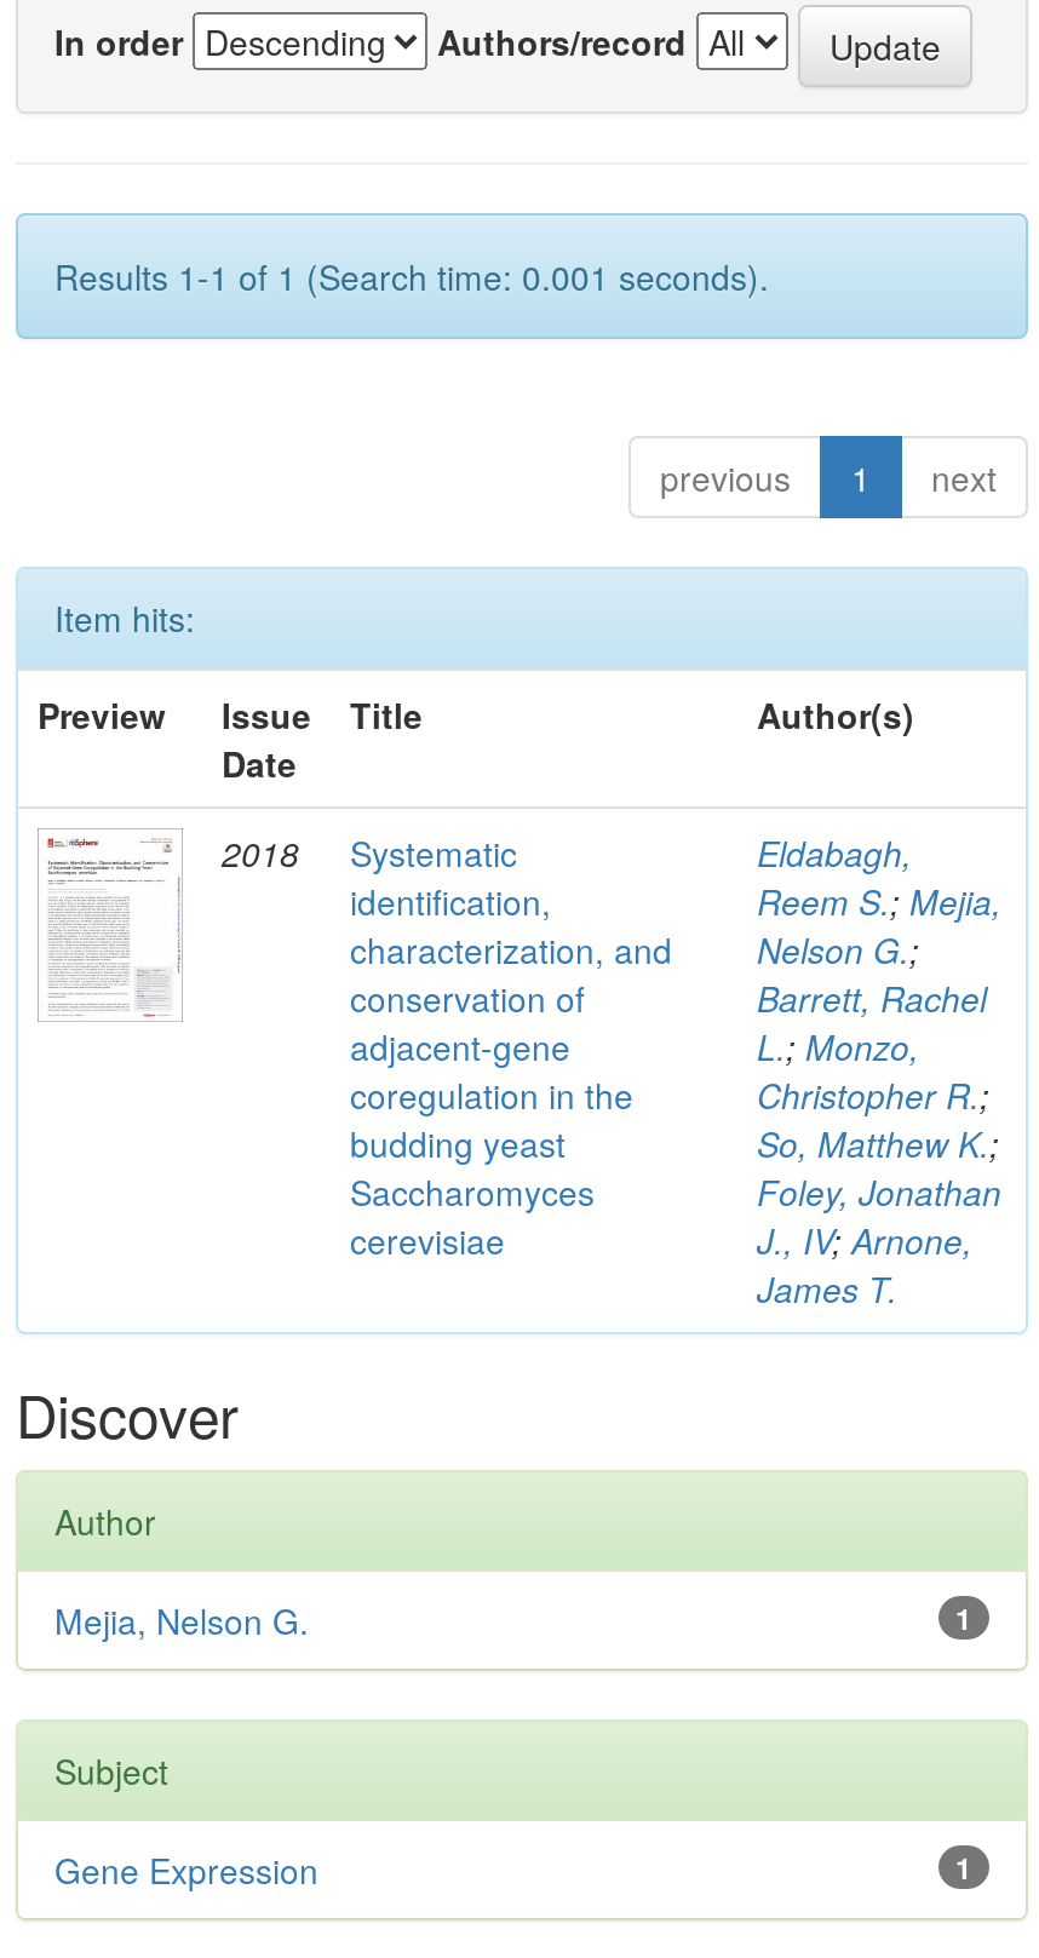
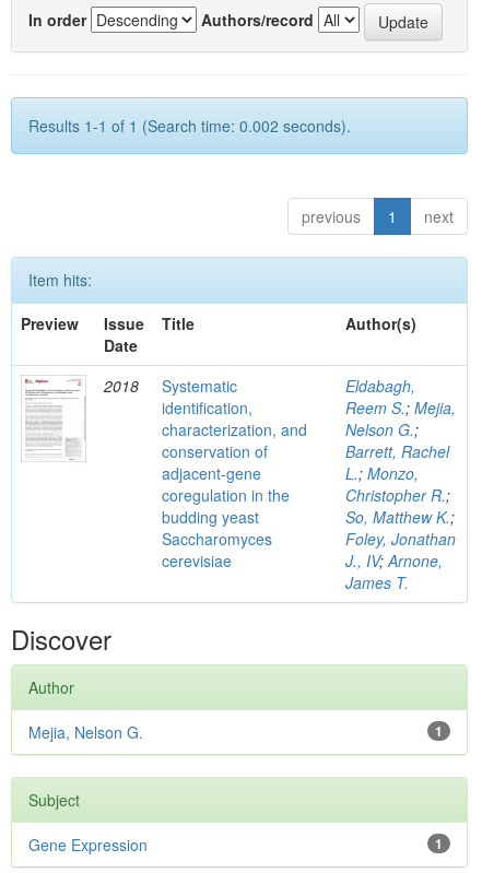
- Results 1-1 of 1 (Search time: 0.001 seconds).
+ Results 1-1 of 1 (Search time: 0.002 seconds).
